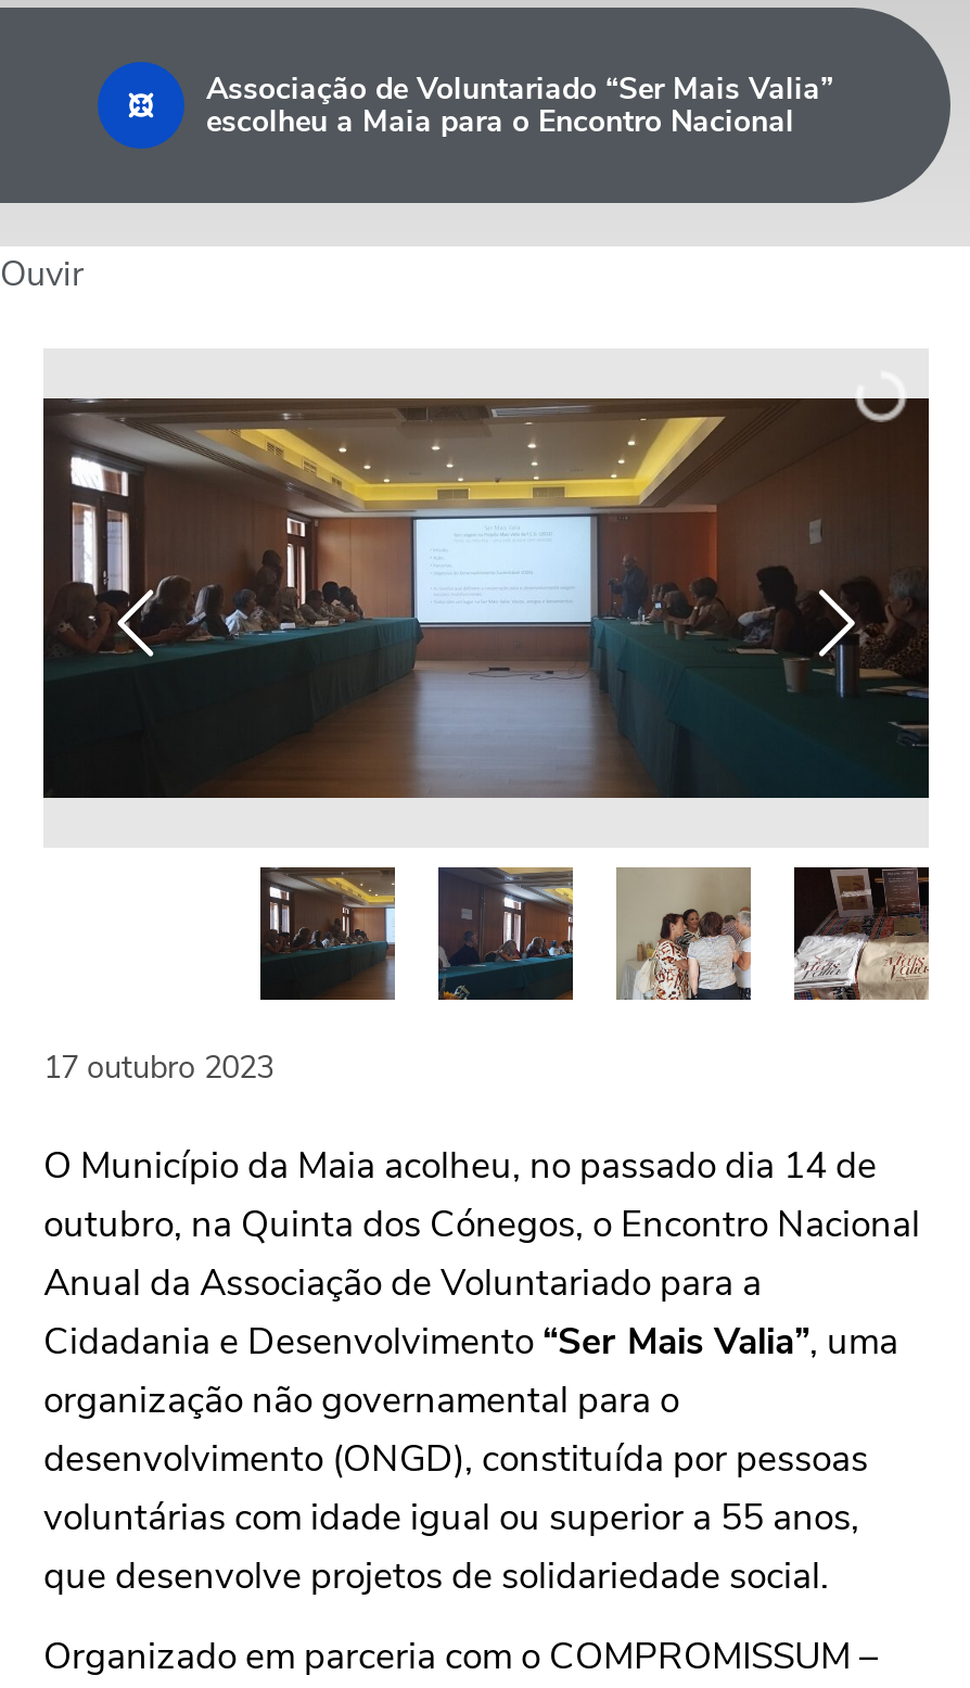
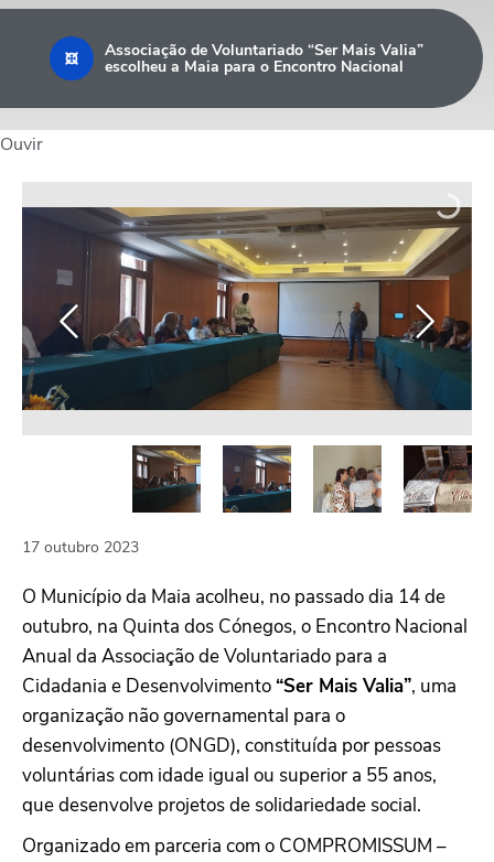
- [image]
+ [image]
